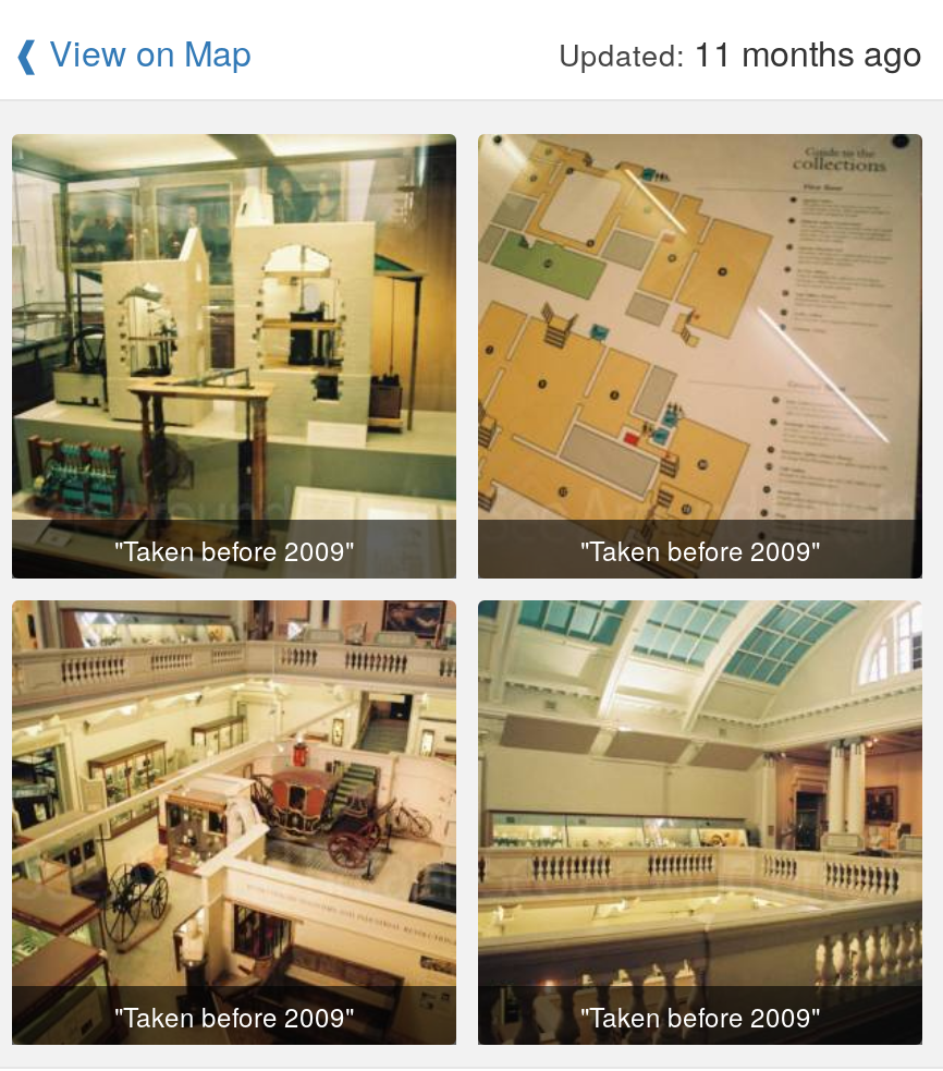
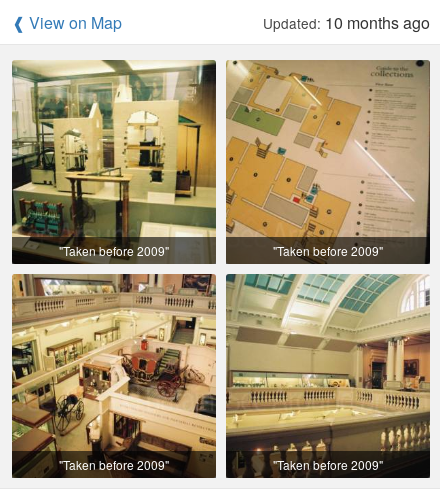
- Updated: 11 months ago
+ Updated: 10 months ago
